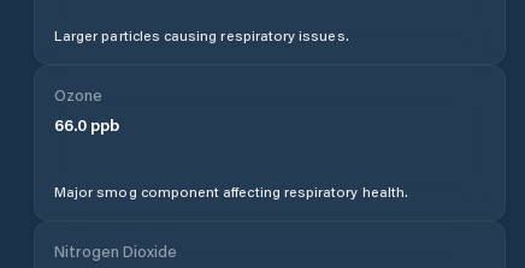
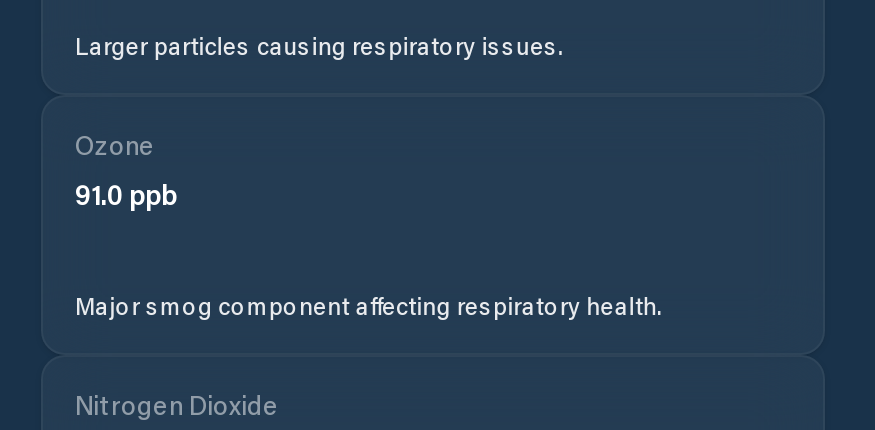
- 66.0 ppb
+ 91.0 ppb
